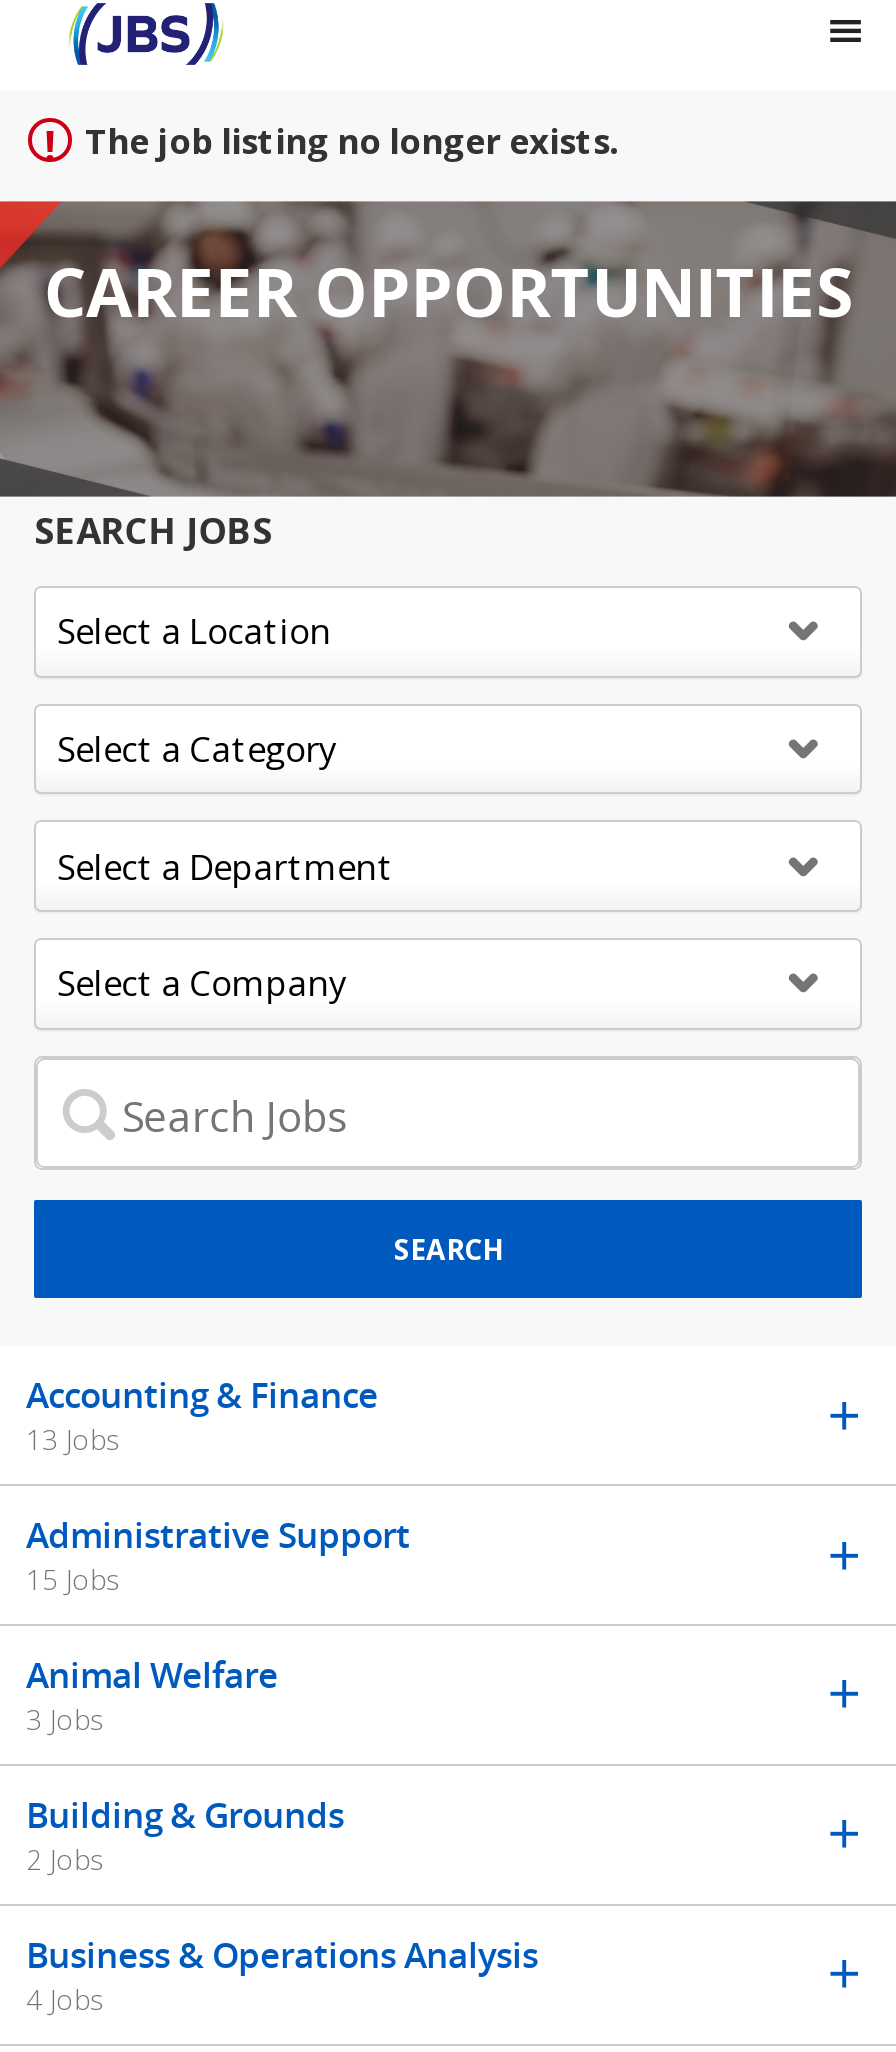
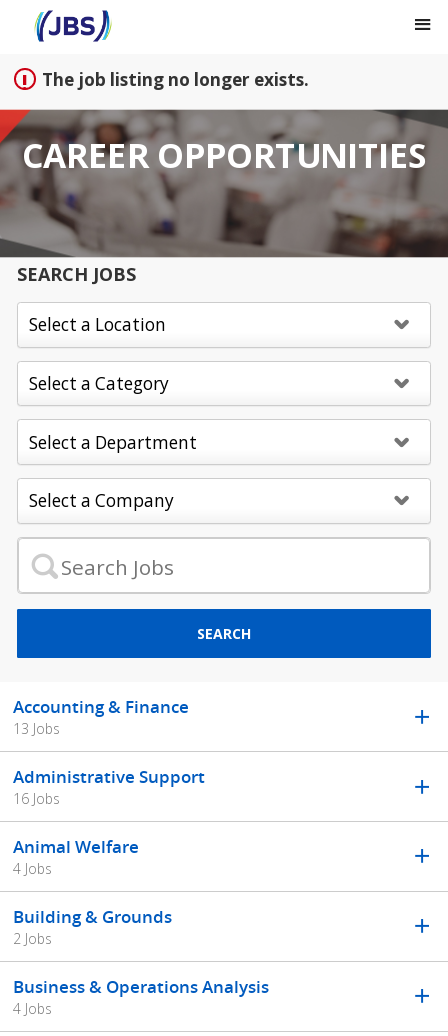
- 15 Jobs
+ 16 Jobs

- 3 Jobs
+ 4 Jobs
